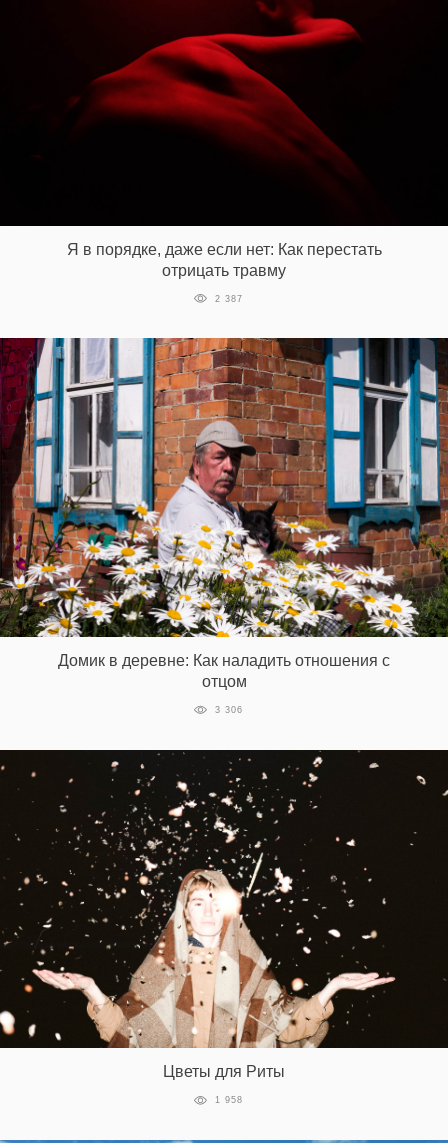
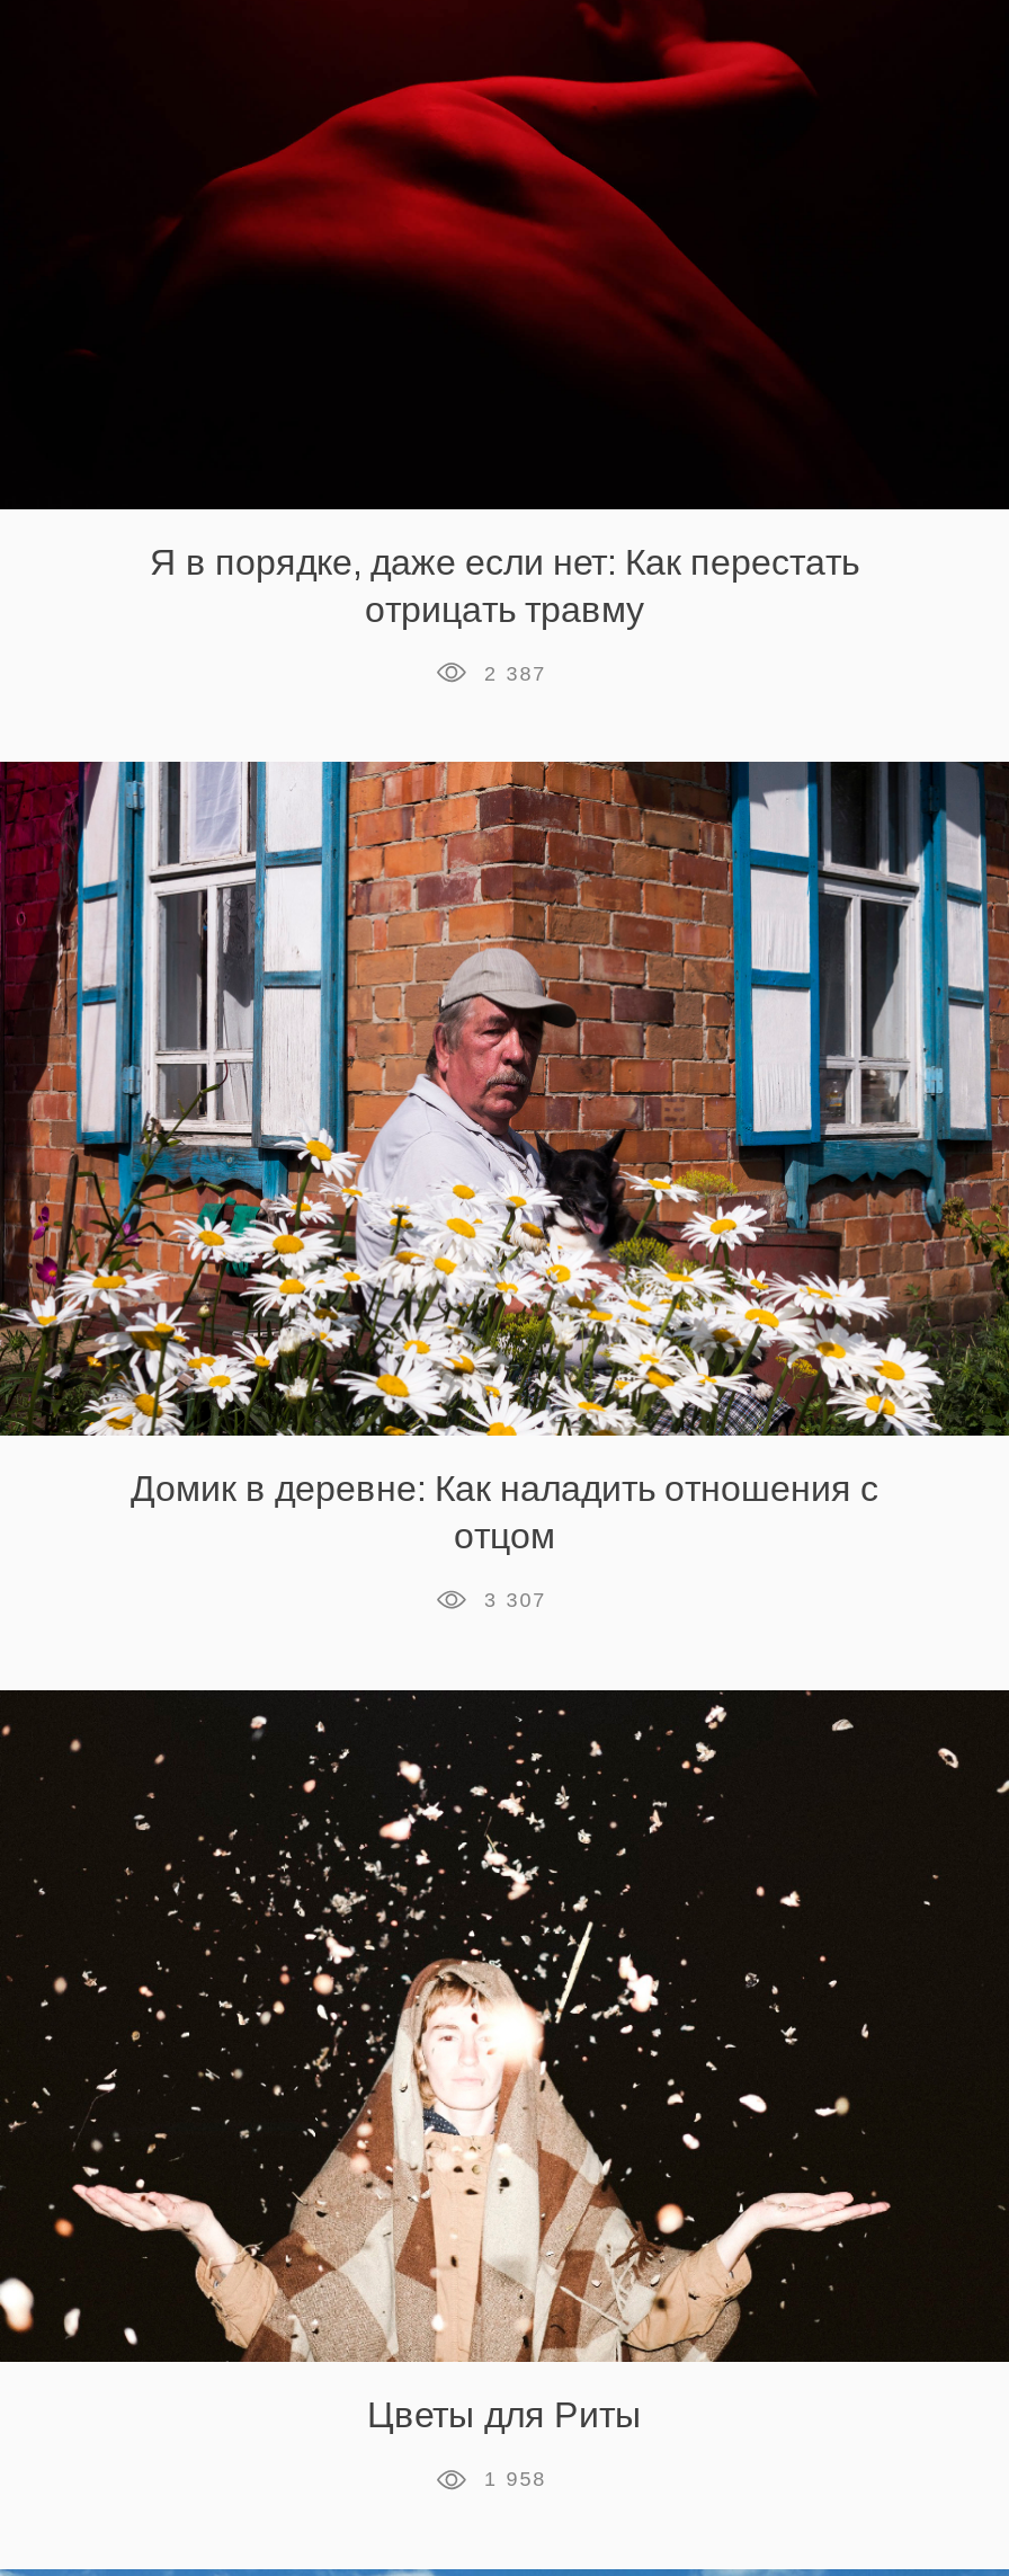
- 3 306
+ 3 307
